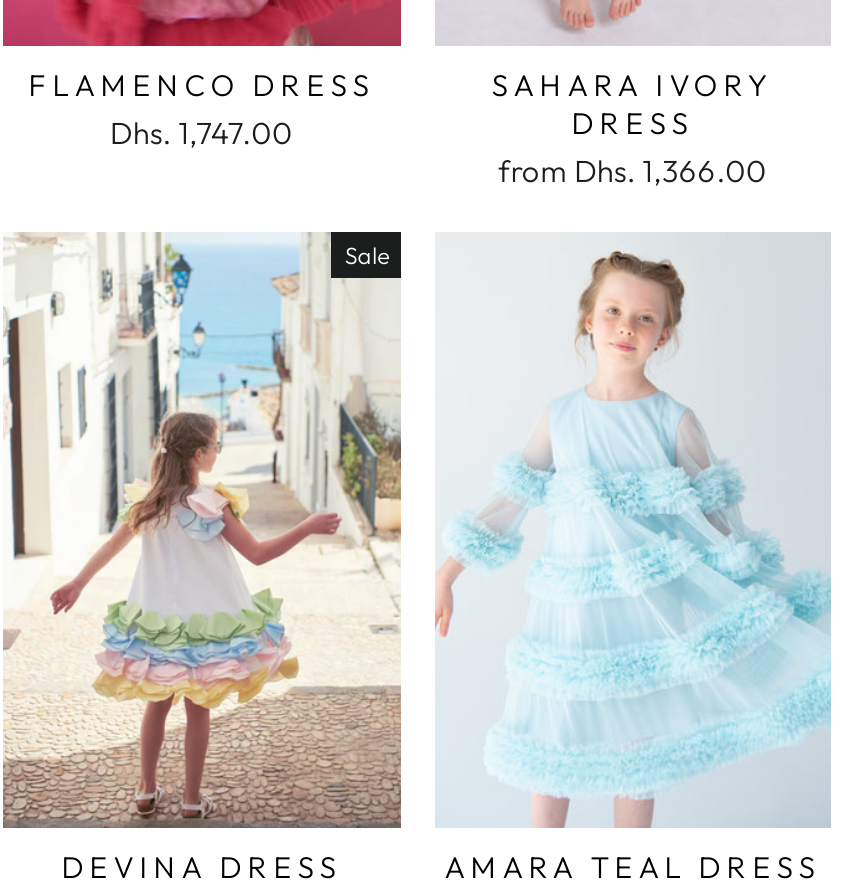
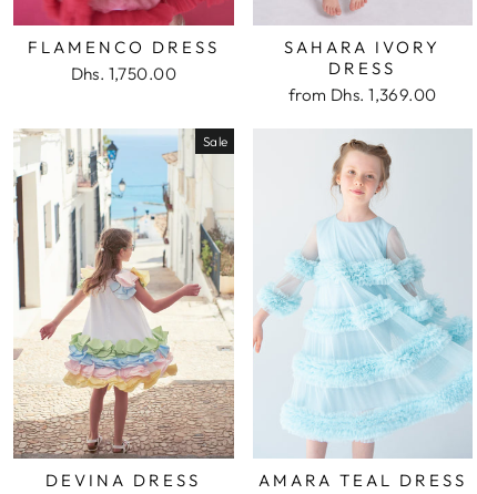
- Dhs. 1,747.00
+ Dhs. 1,750.00

- from Dhs. 1,366.00
+ from Dhs. 1,369.00
